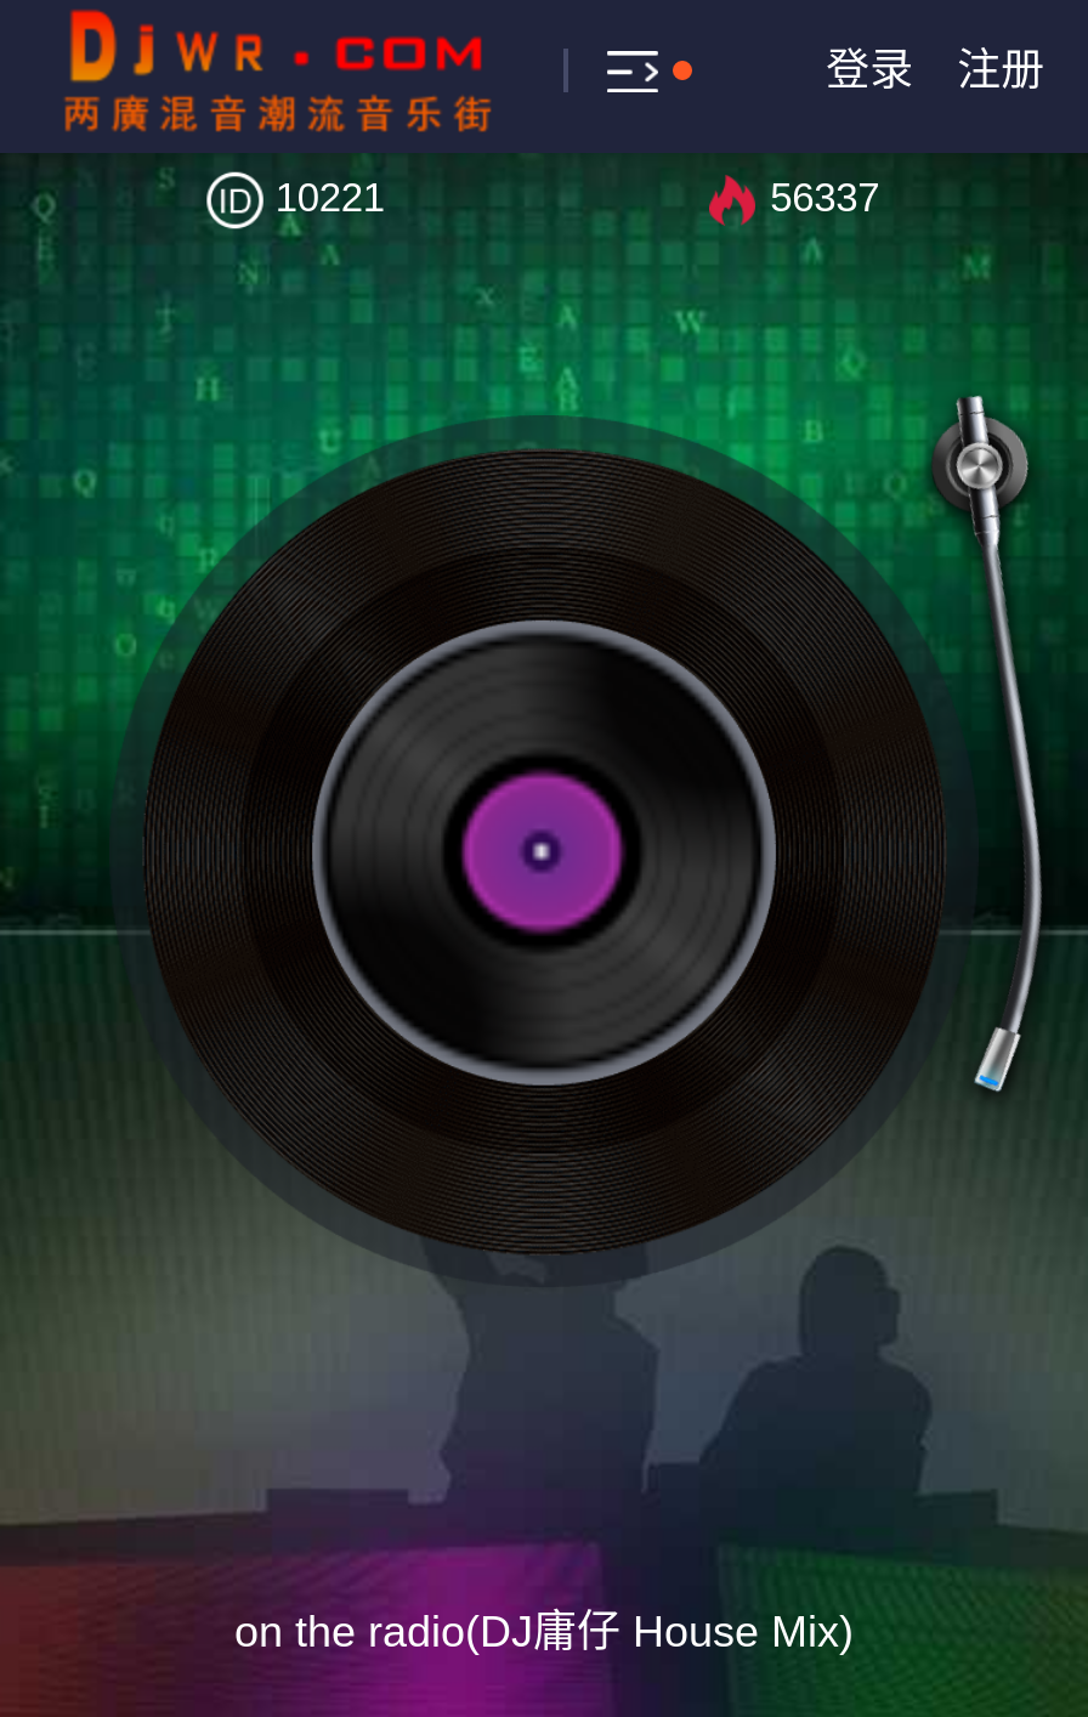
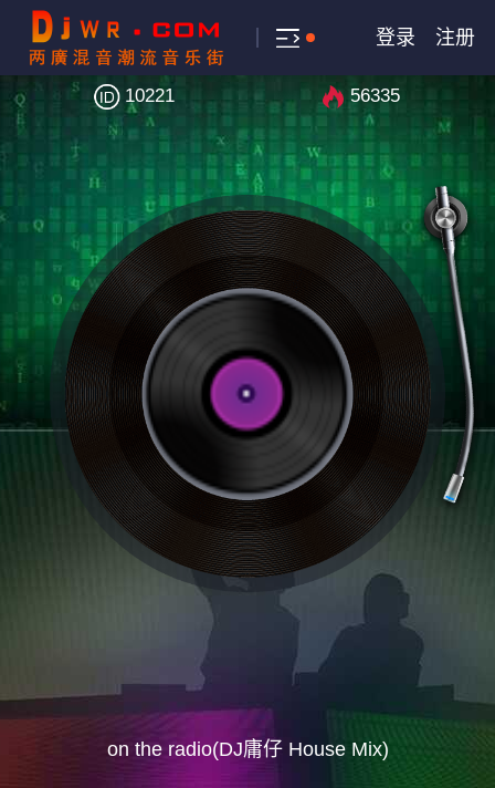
- 56337
+ 56335
